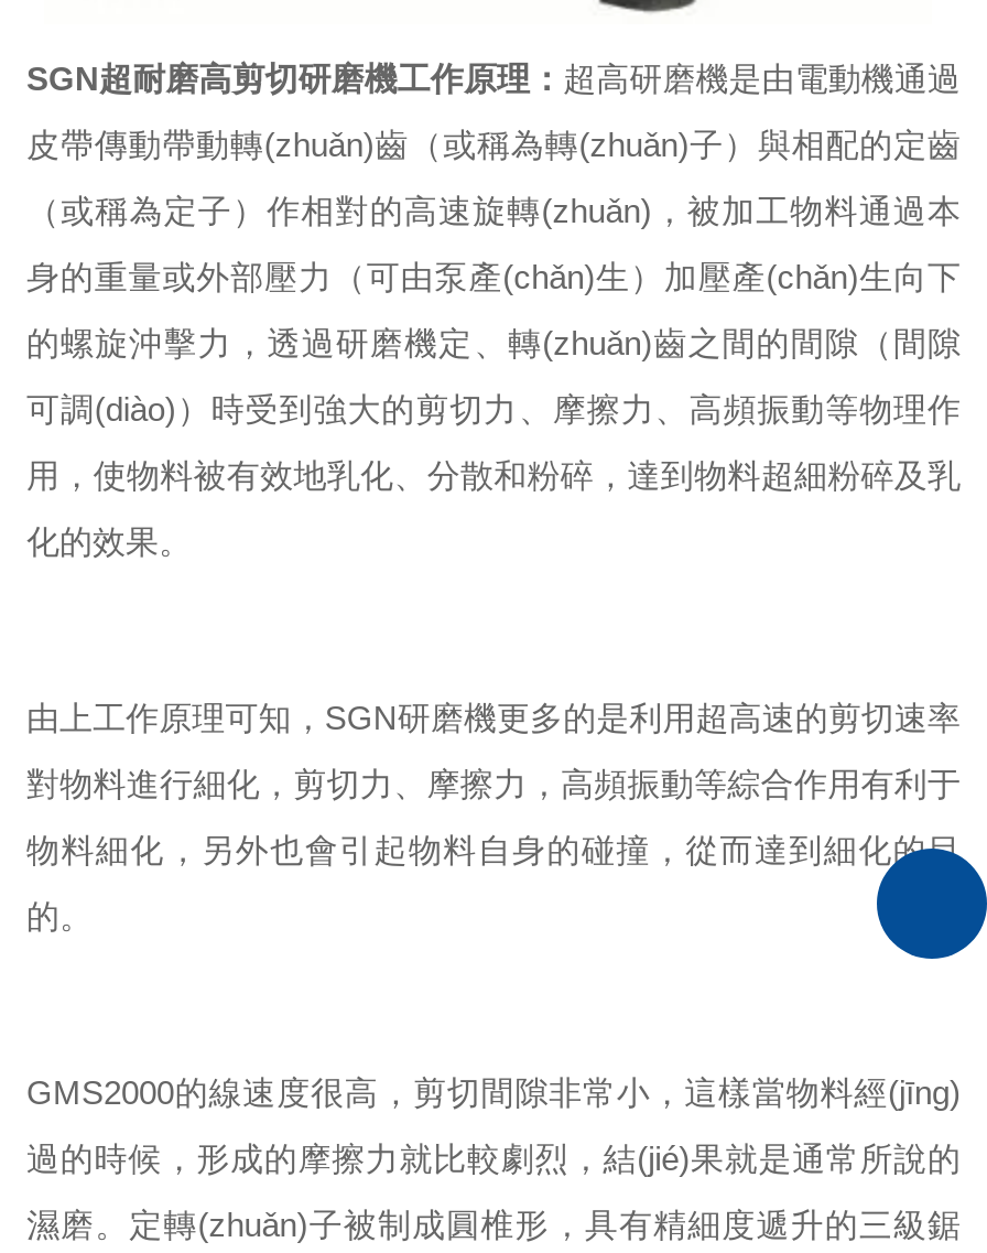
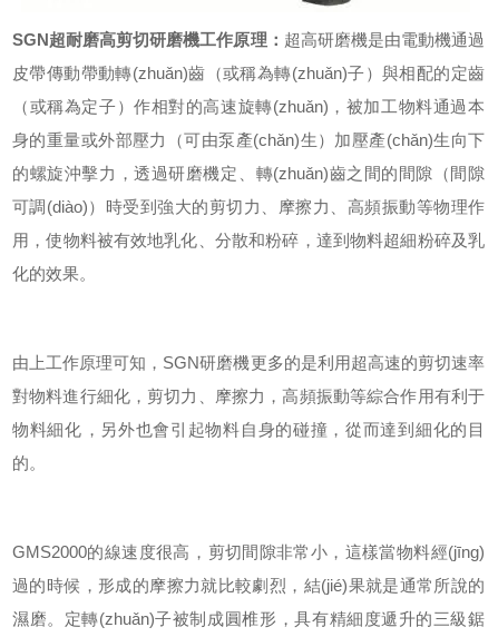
- [image]
